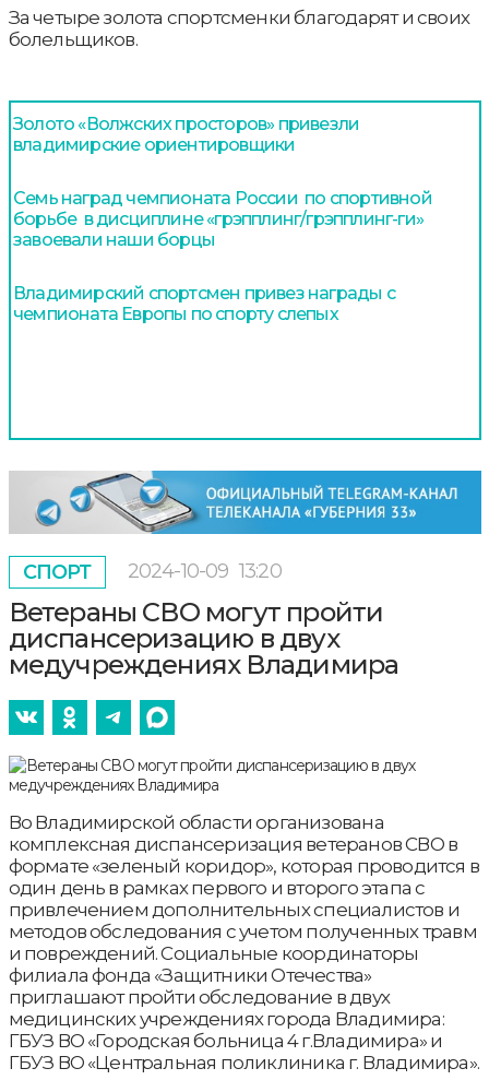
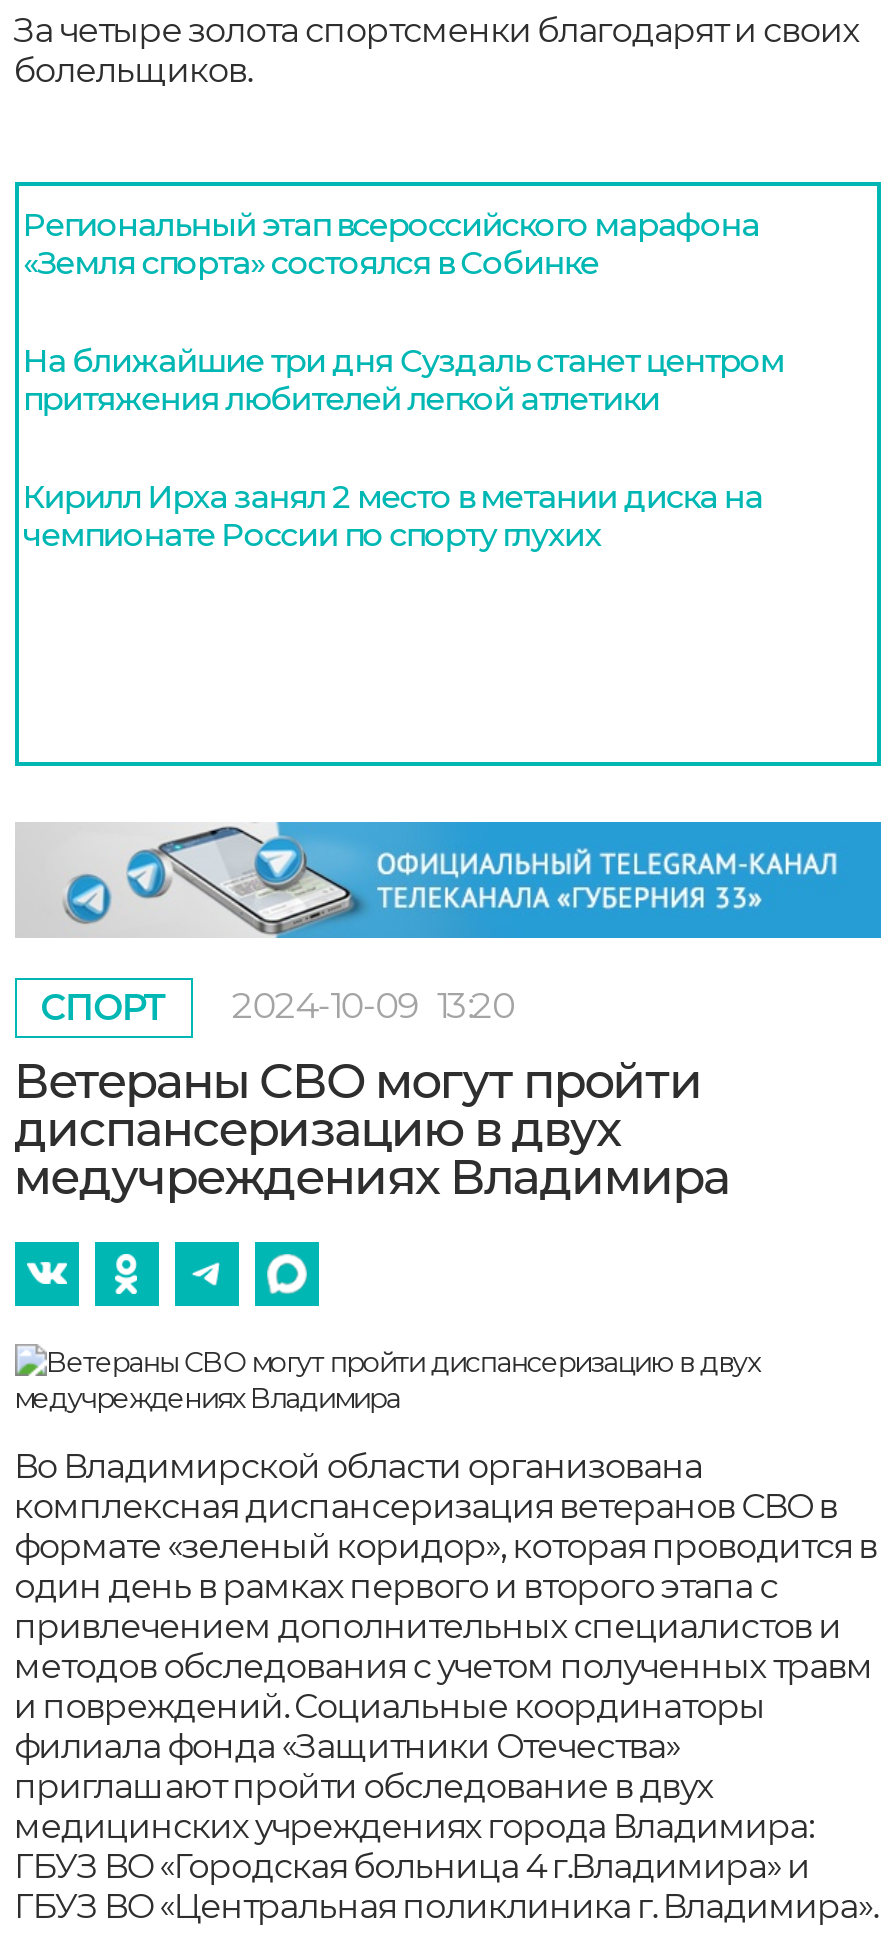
- Золото «Волжских просторов» привезли
- владимирские ориентировщики
+ Региональный этап всероссийского марафона
+ «Земля спорта» состоялся в Собинке

- Семь наград чемпионата России по спортивной
- борьбе в дисциплине «грэпплинг/грэпплинг-ги»
- завоевали наши борцы
+ На ближайшие три дня Суздаль станет центром
+ притяжения любителей легкой атлетики

- Владимирский спортсмен привез награды с
- чемпионата Европы по спорту слепых
+ Кирилл Ирха занял 2 место в метании диска на
+ чемпионате России по спорту глухих
